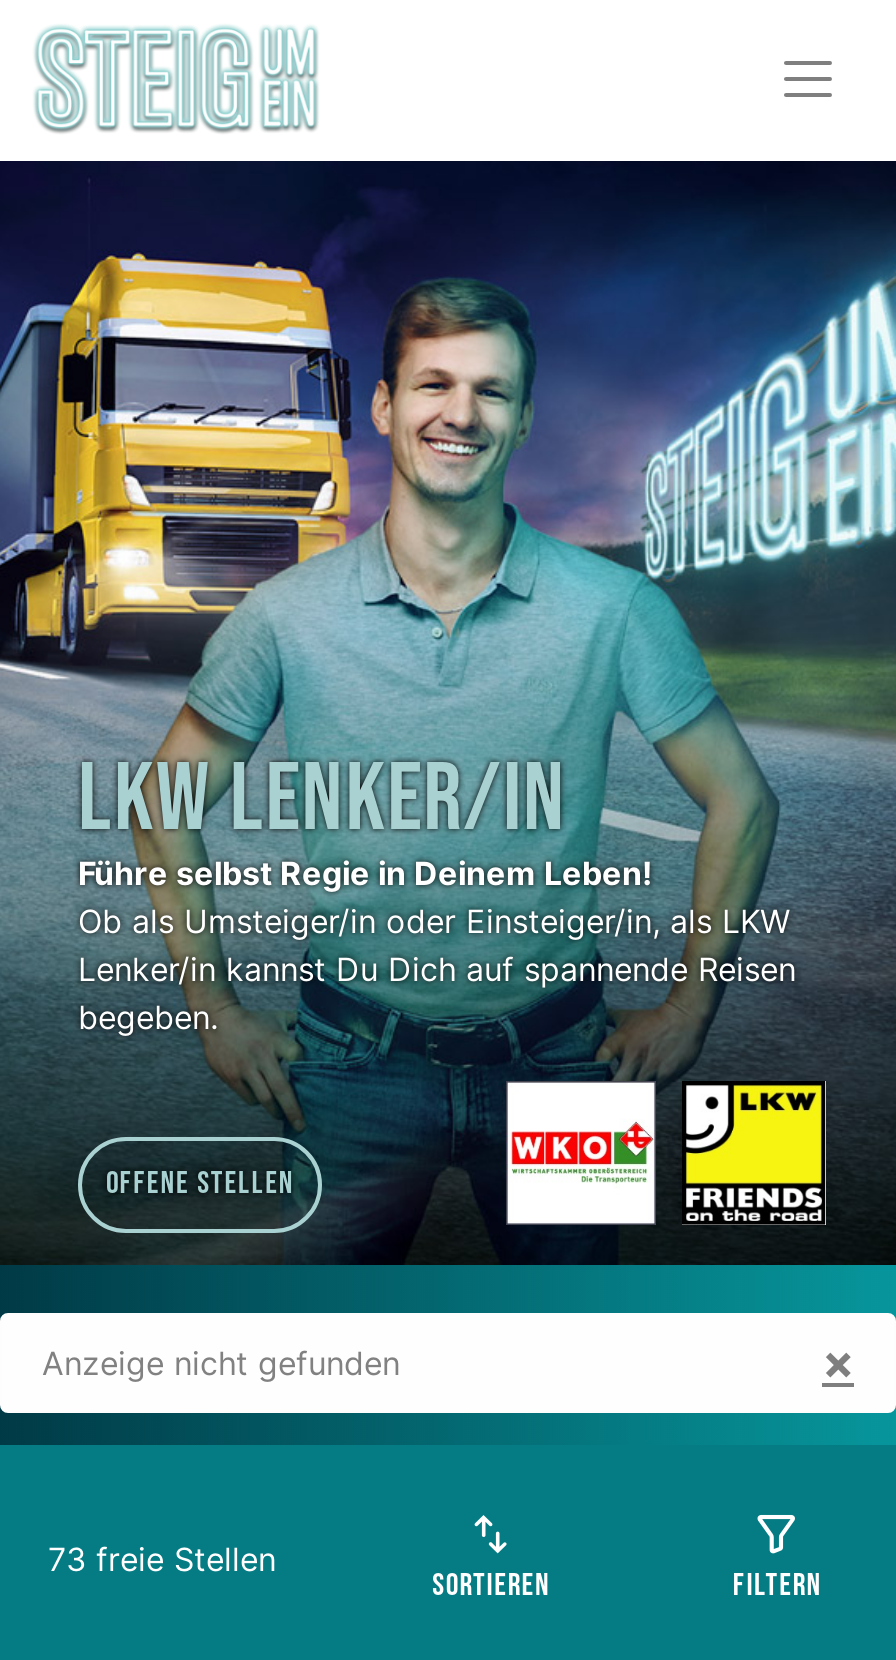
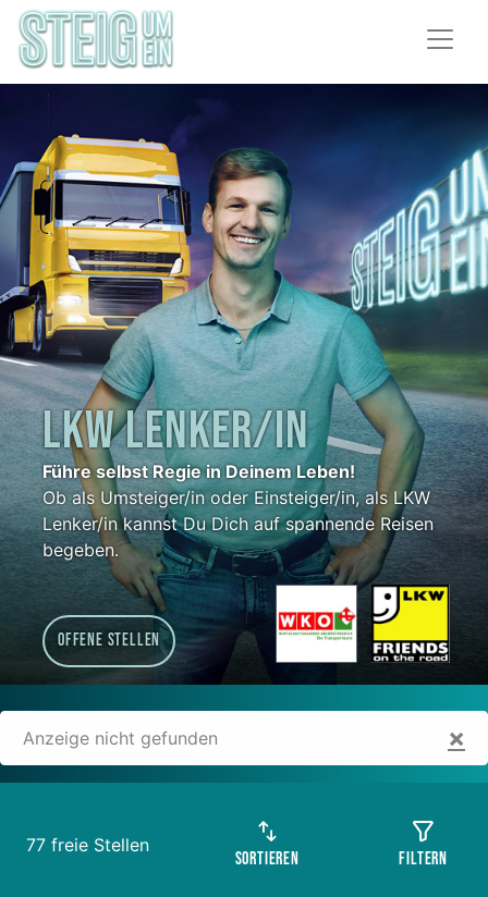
- 73 freie Stellen
+ 77 freie Stellen
